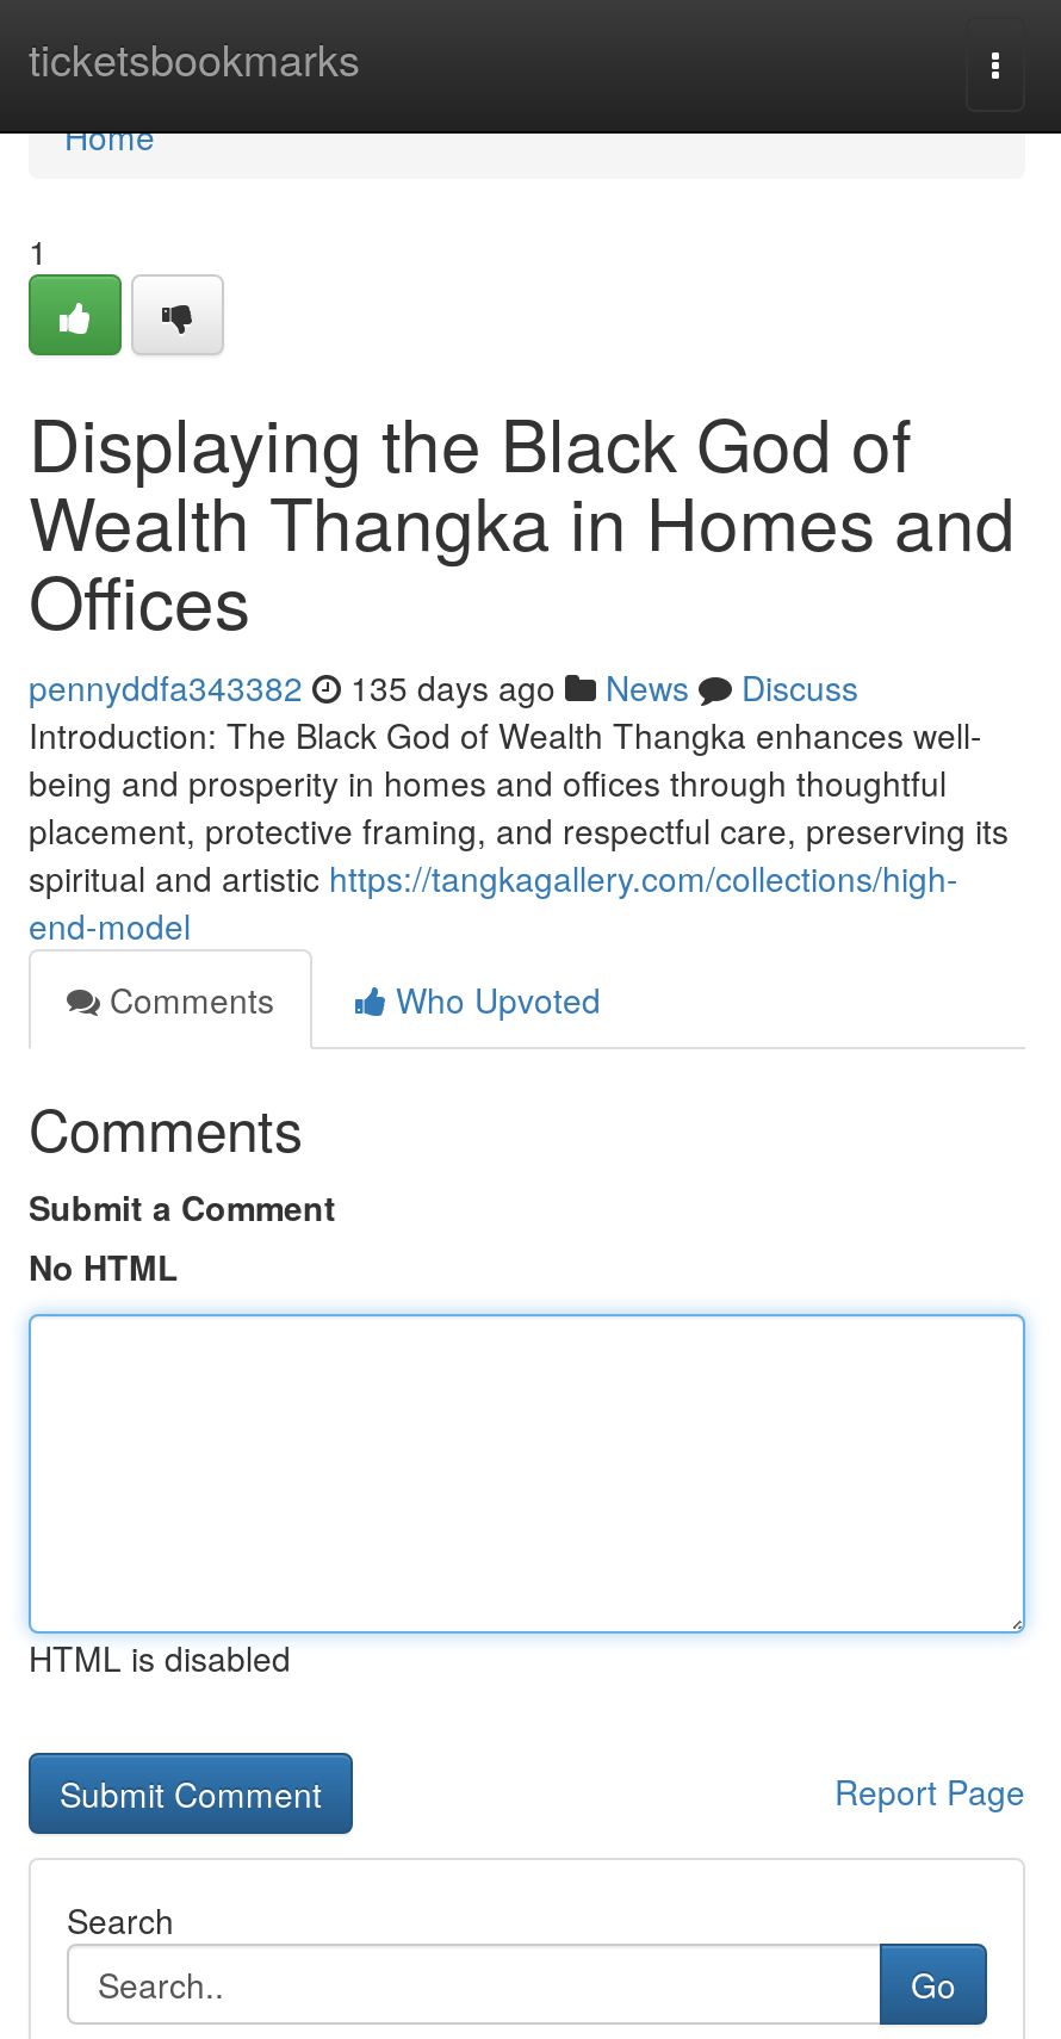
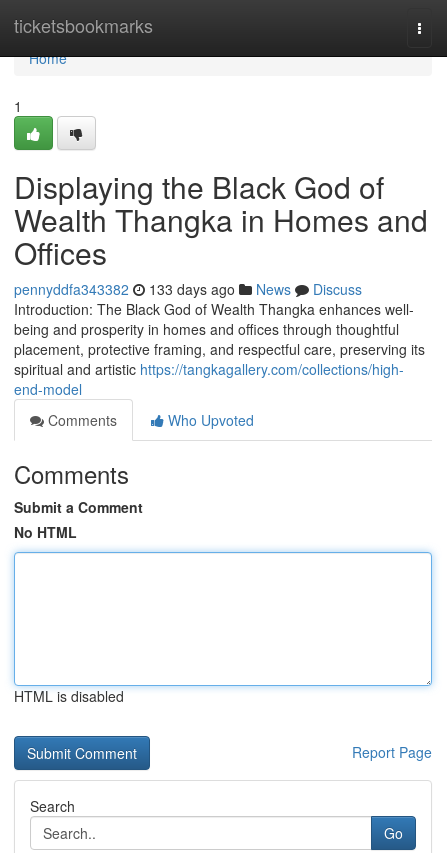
- pennyddfa343382 135 days ago News Discuss
+ pennyddfa343382 133 days ago News Discuss
